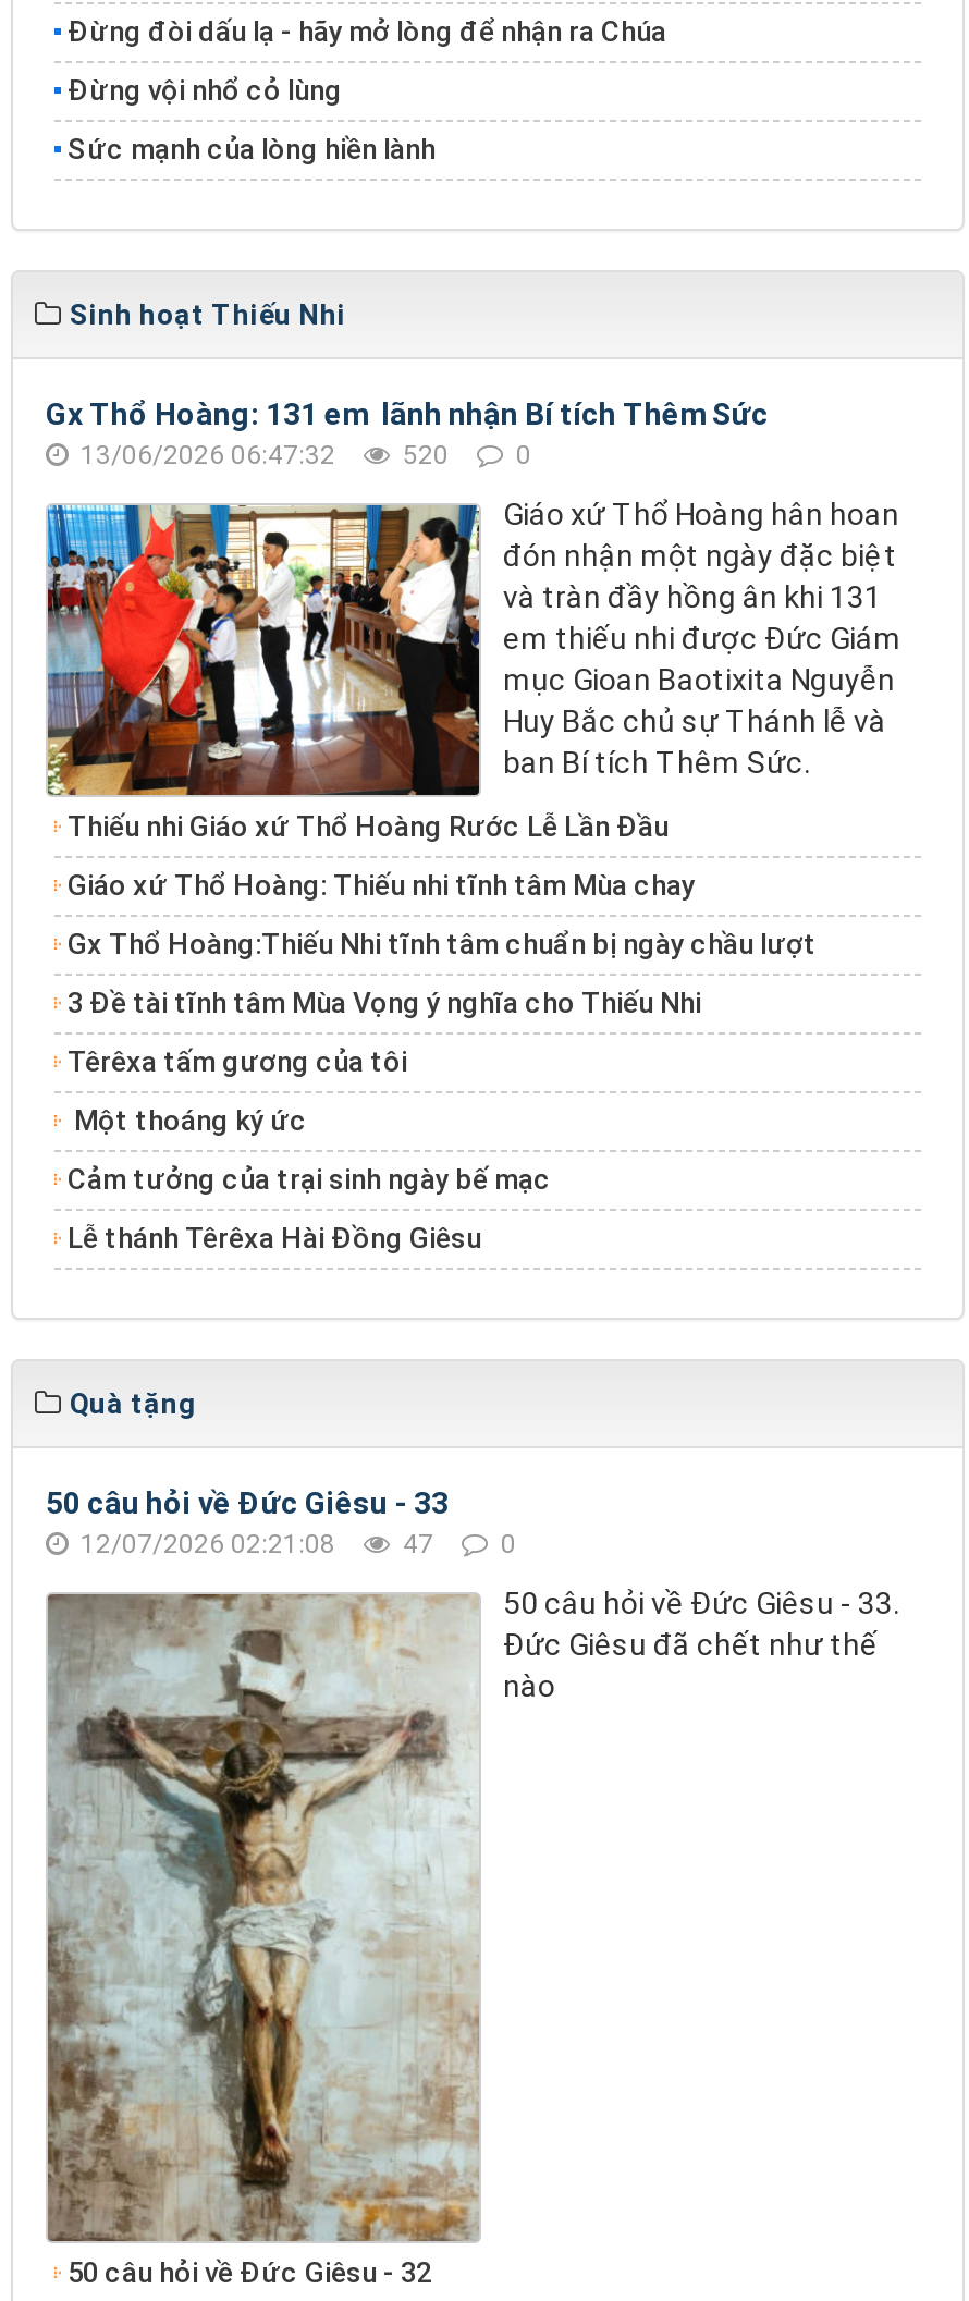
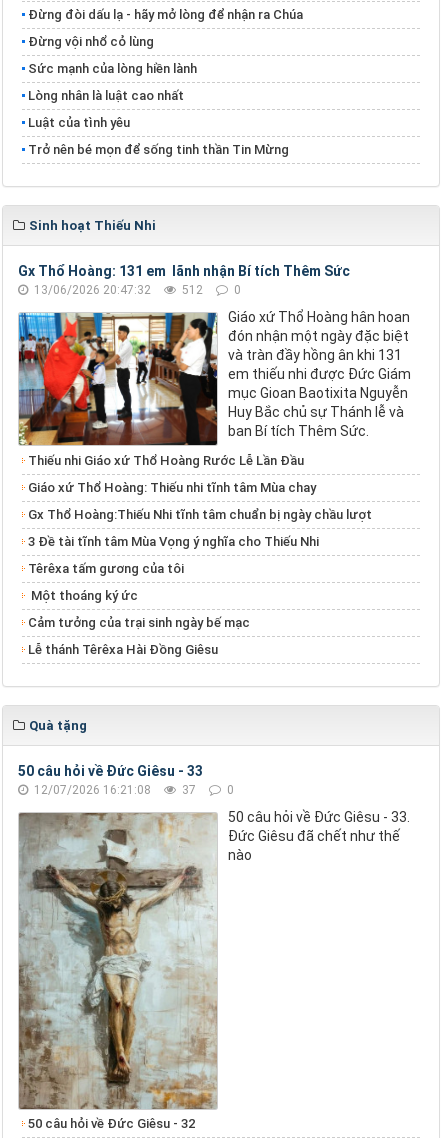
+ Lòng nhân là luật cao nhất
+ Luật của tình yêu
+ Trở nên bé mọn để sống tinh thần Tin Mừng

- 13/06/2026 06:47:32
+ 13/06/2026 20:47:32

- 520
+ 512

- 12/07/2026 02:21:08
+ 12/07/2026 16:21:08

- 47
+ 37
